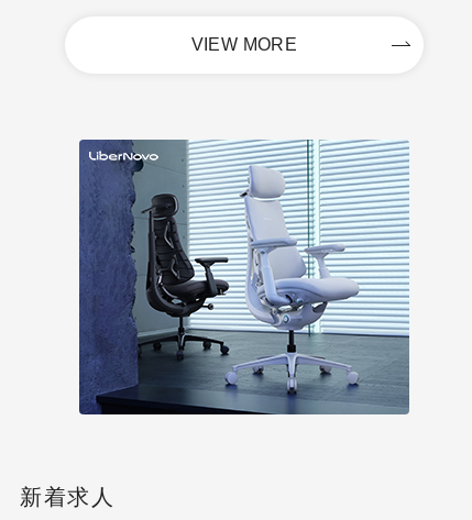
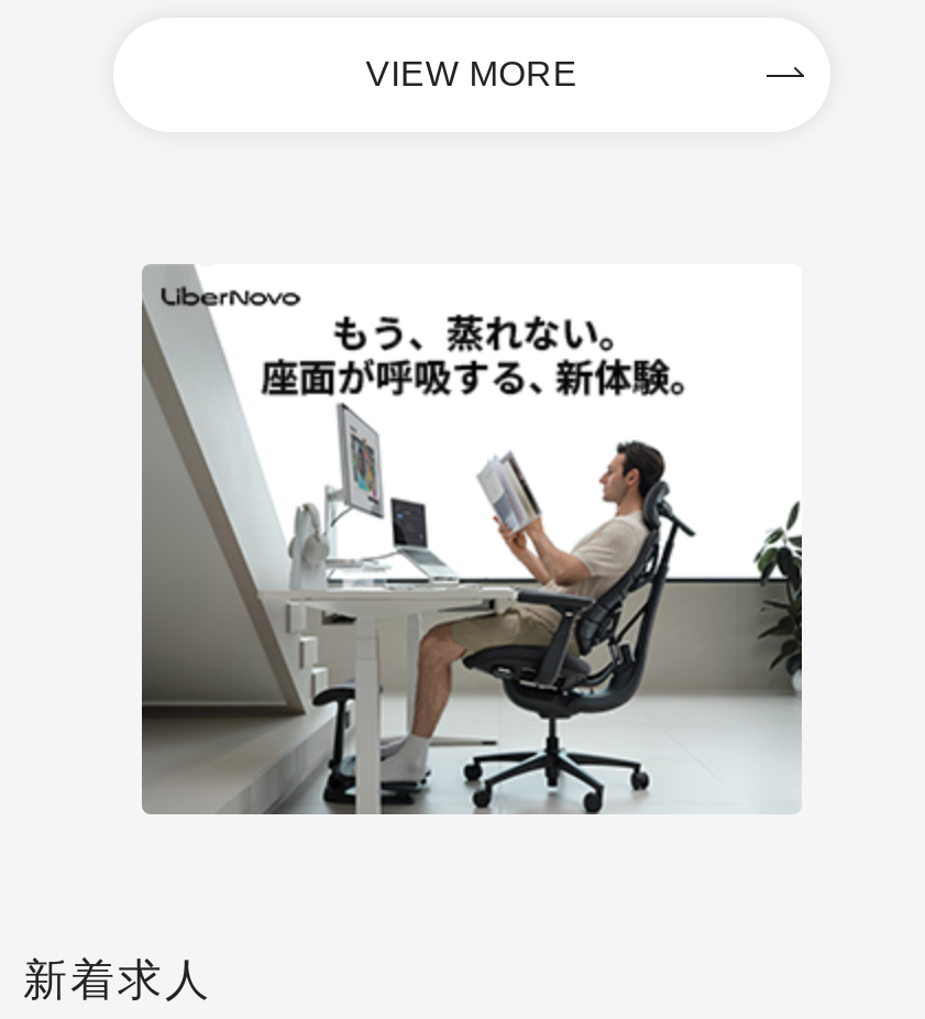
- [image]
+ [image]
